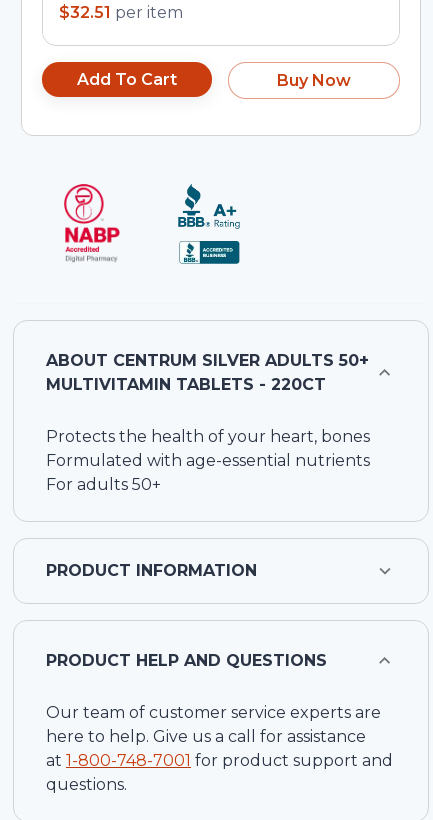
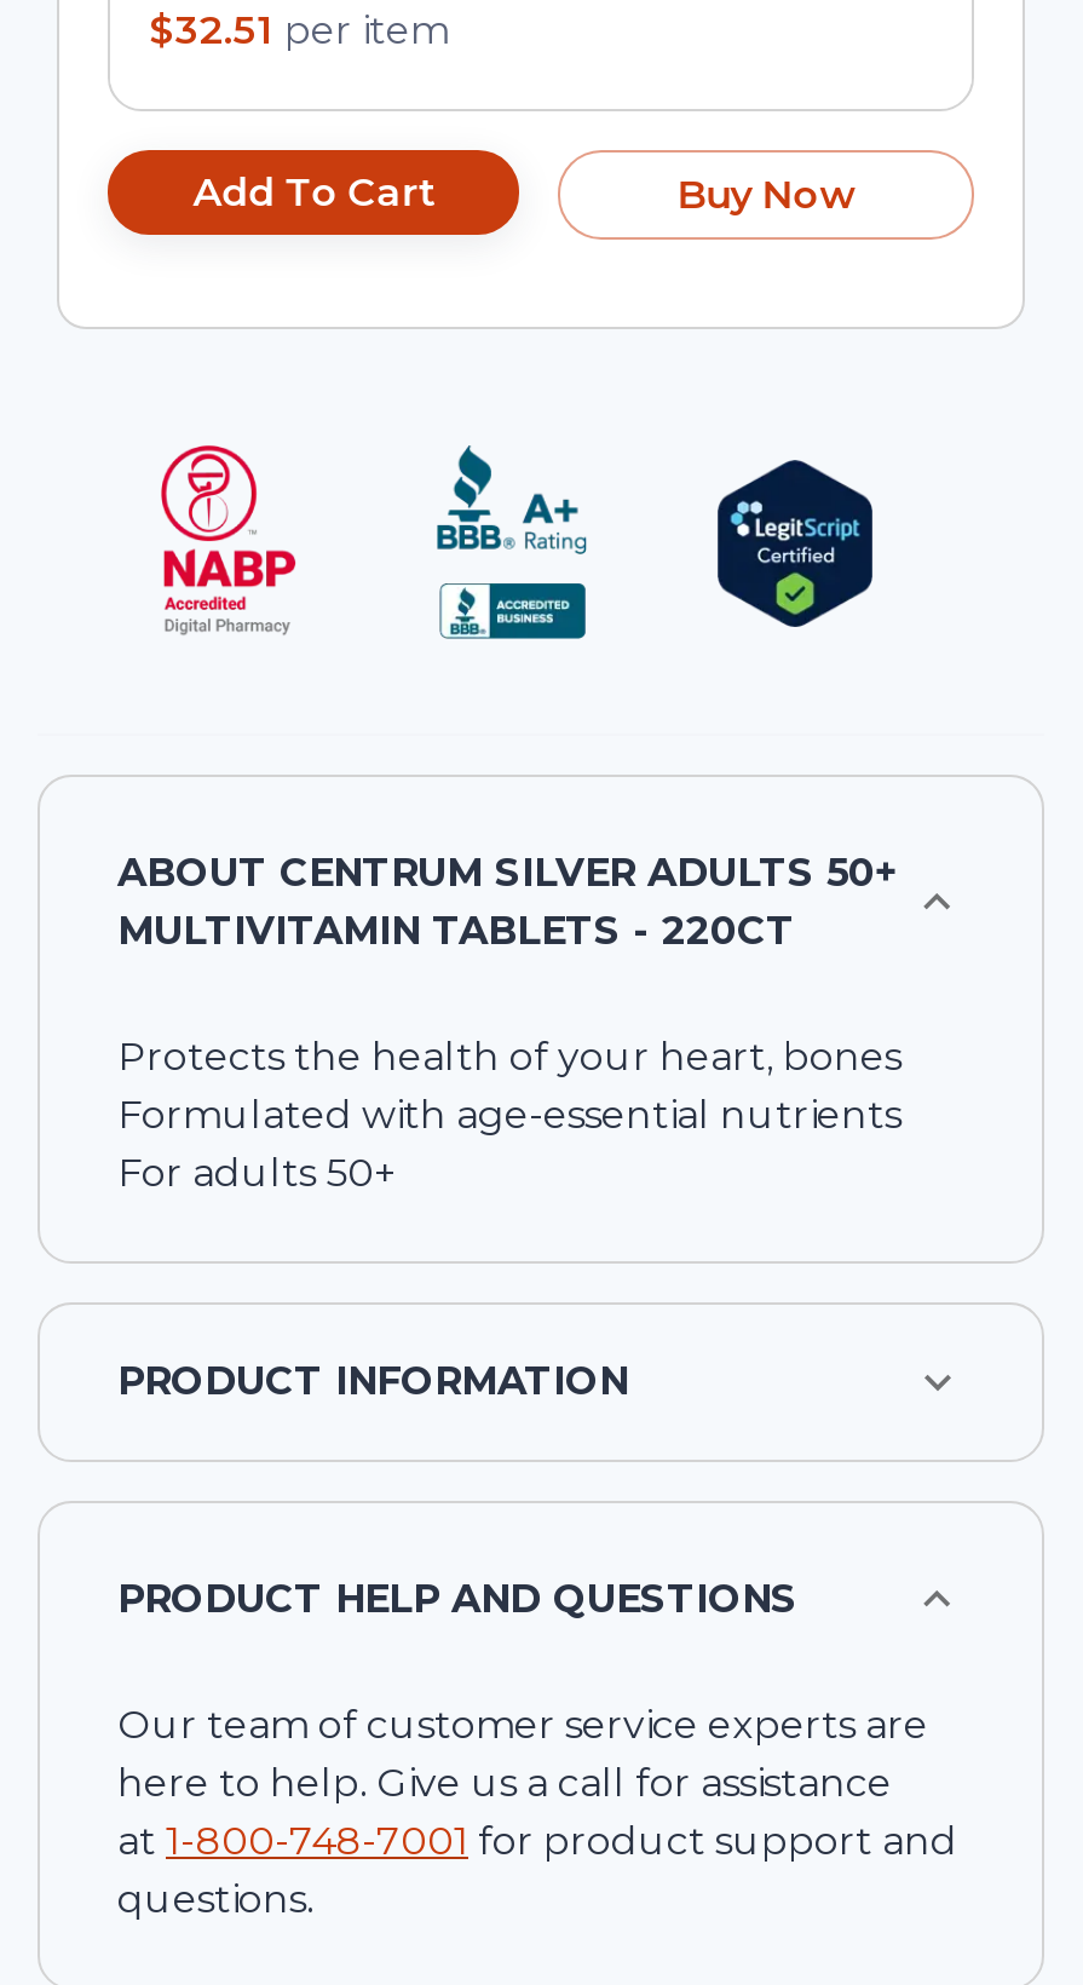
+ [image]
